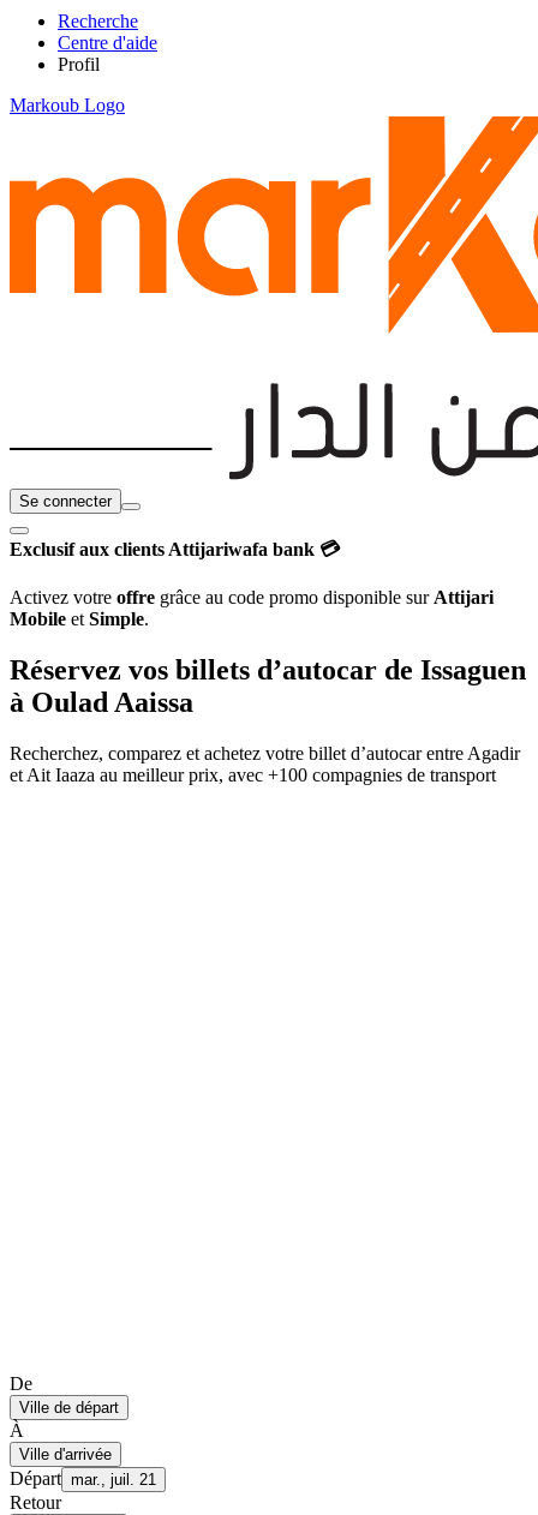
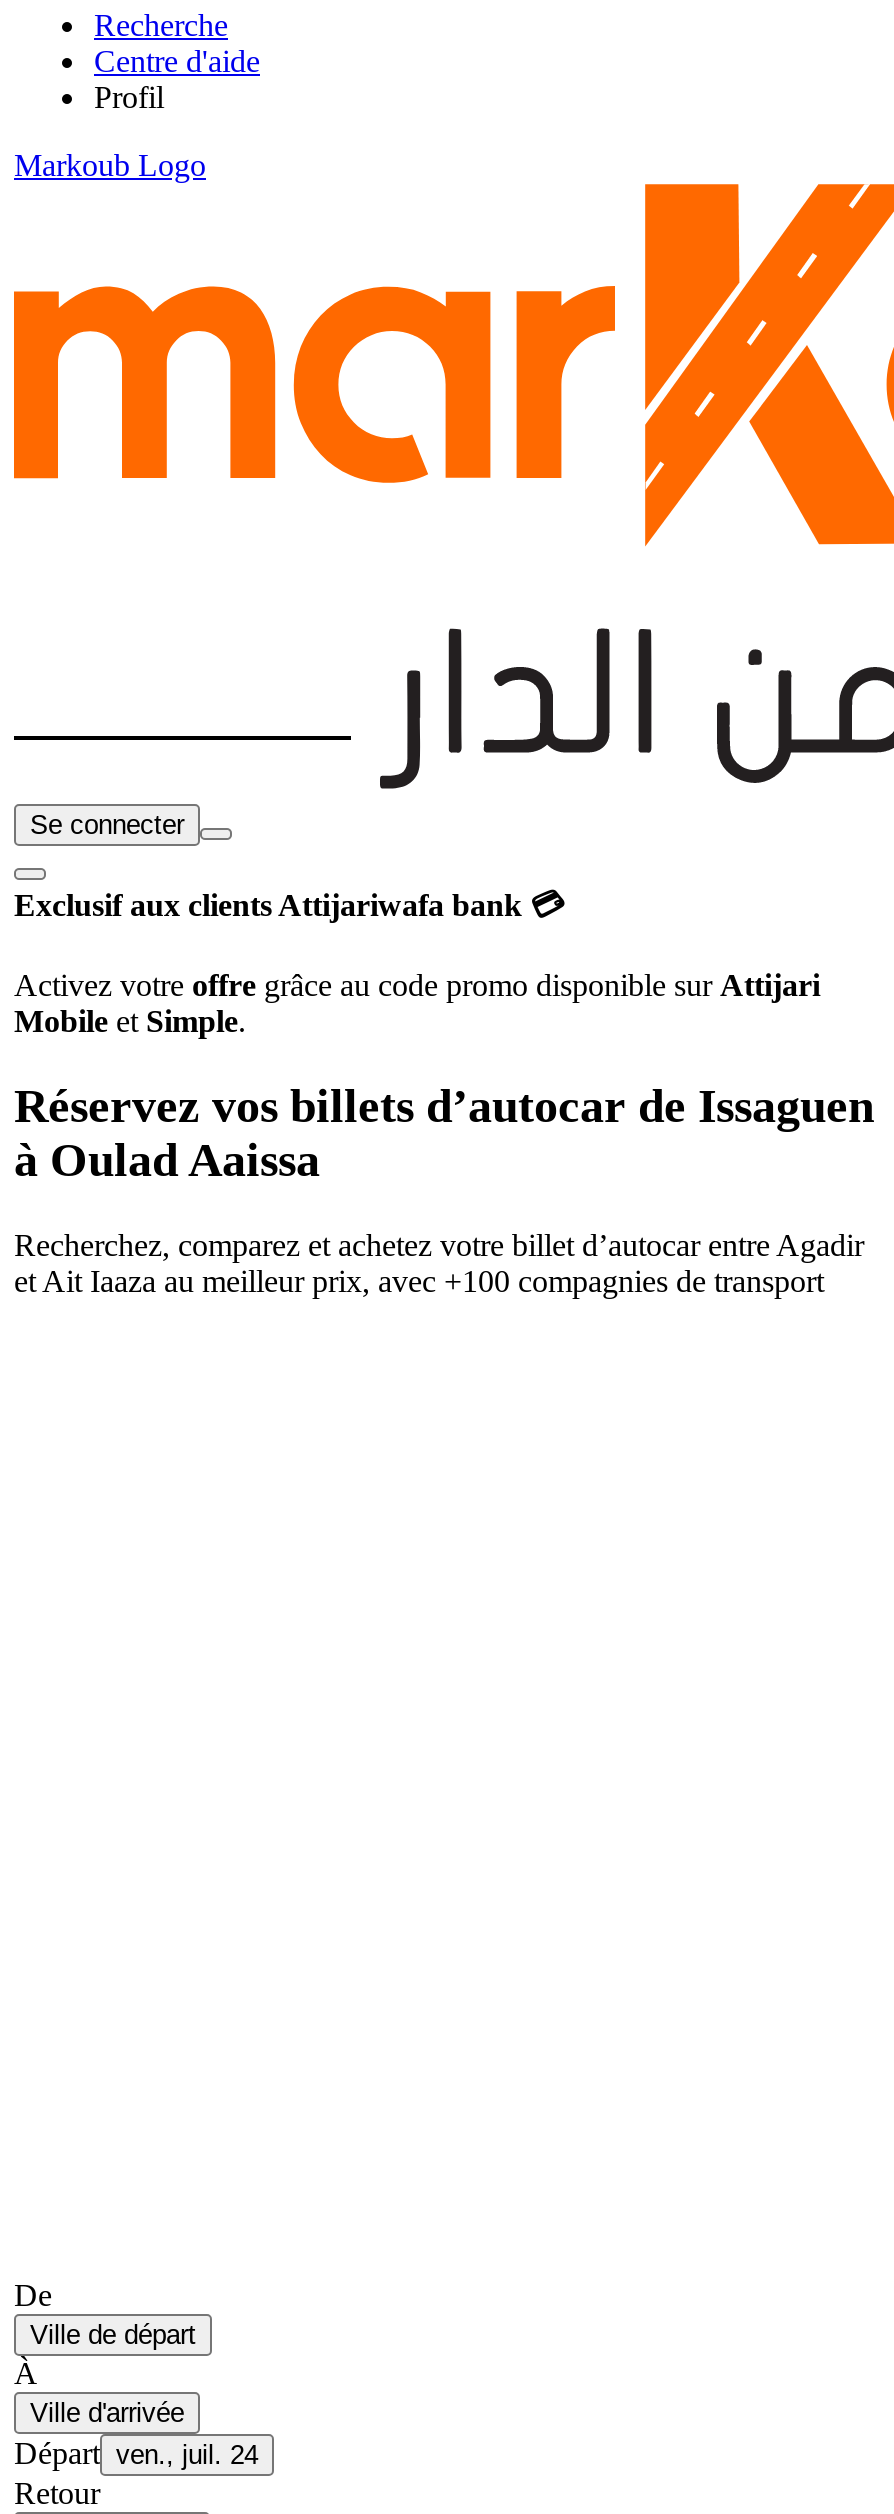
- Départ mar., juil. 21
+ Départ ven., juil. 24
